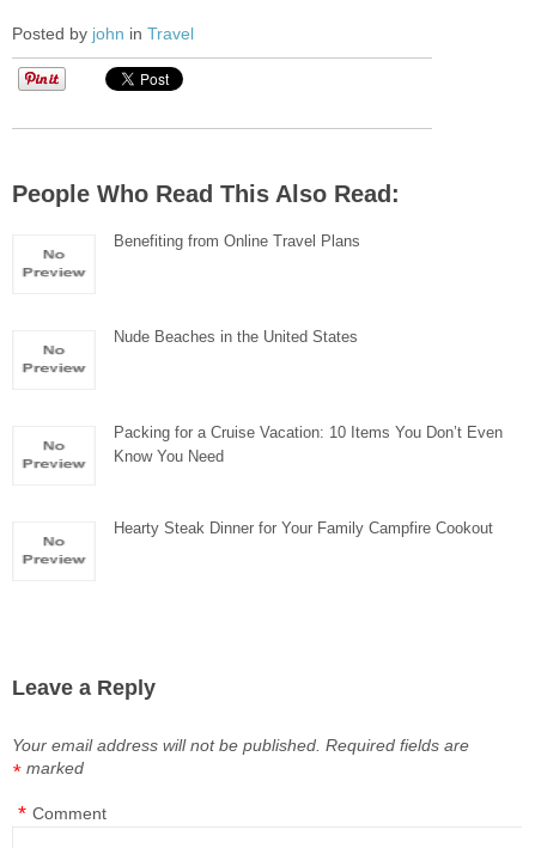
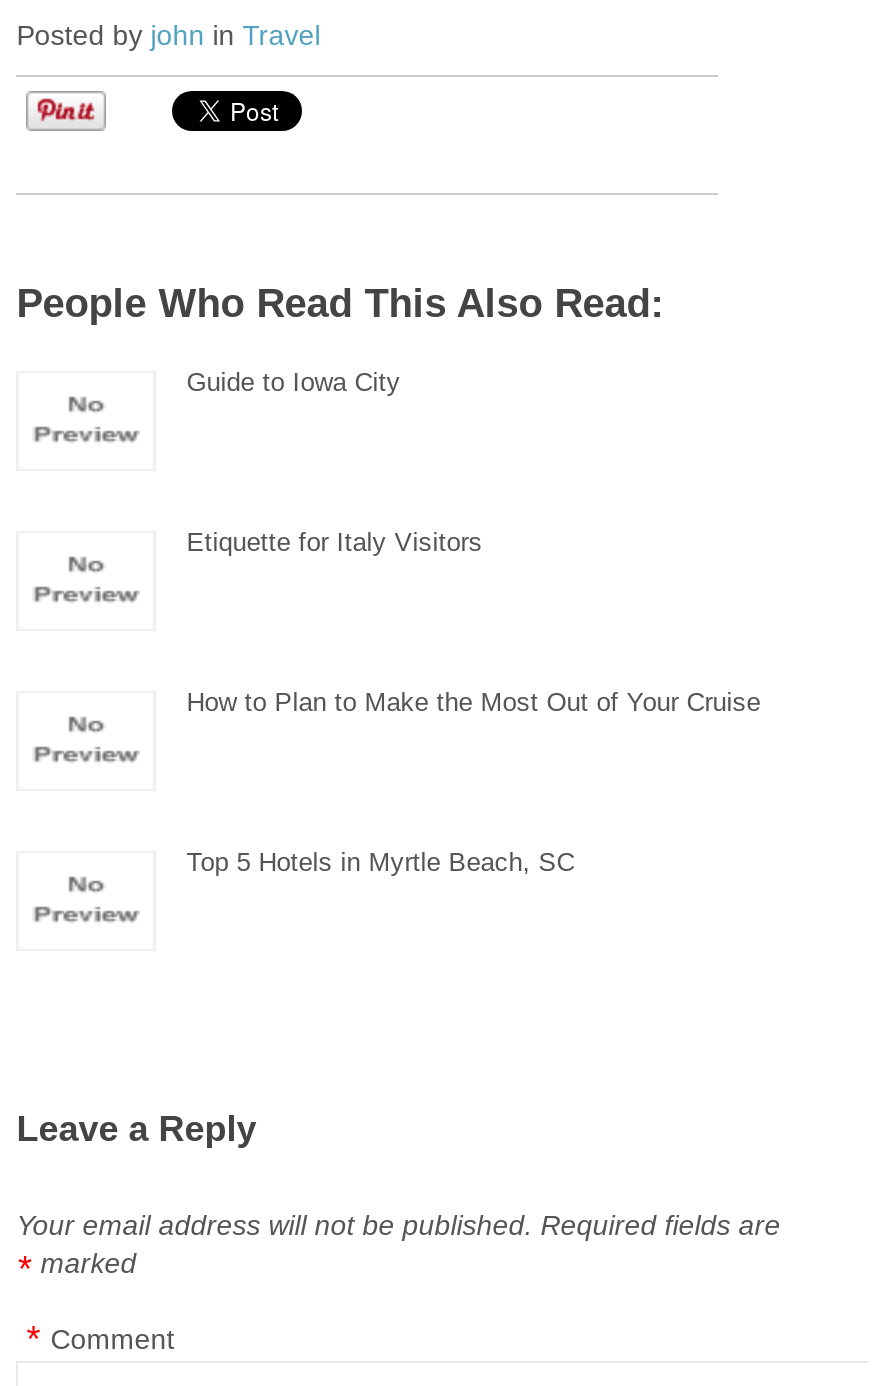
- Benefiting from Online Travel Plans
+ Guide to Iowa City

- Nude Beaches in the United States
+ Etiquette for Italy Visitors

- Packing for a Cruise Vacation: 10 Items You Don’t Even
- Know You Need
+ How to Plan to Make the Most Out of Your Cruise

- Hearty Steak Dinner for Your Family Campfire Cookout
+ Top 5 Hotels in Myrtle Beach, SC
